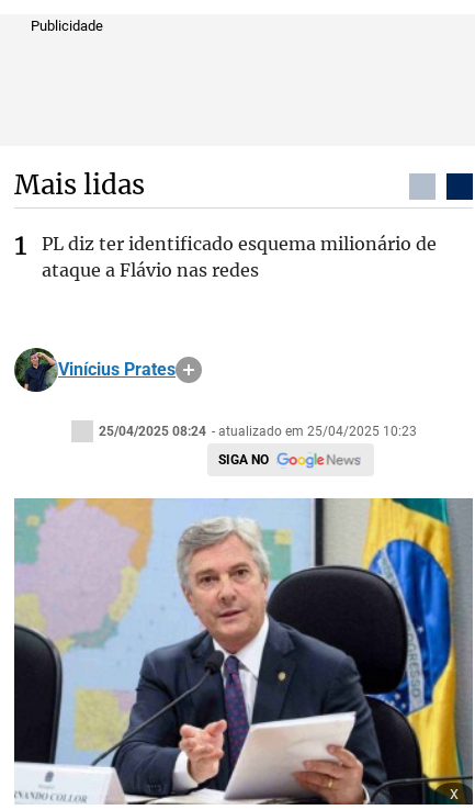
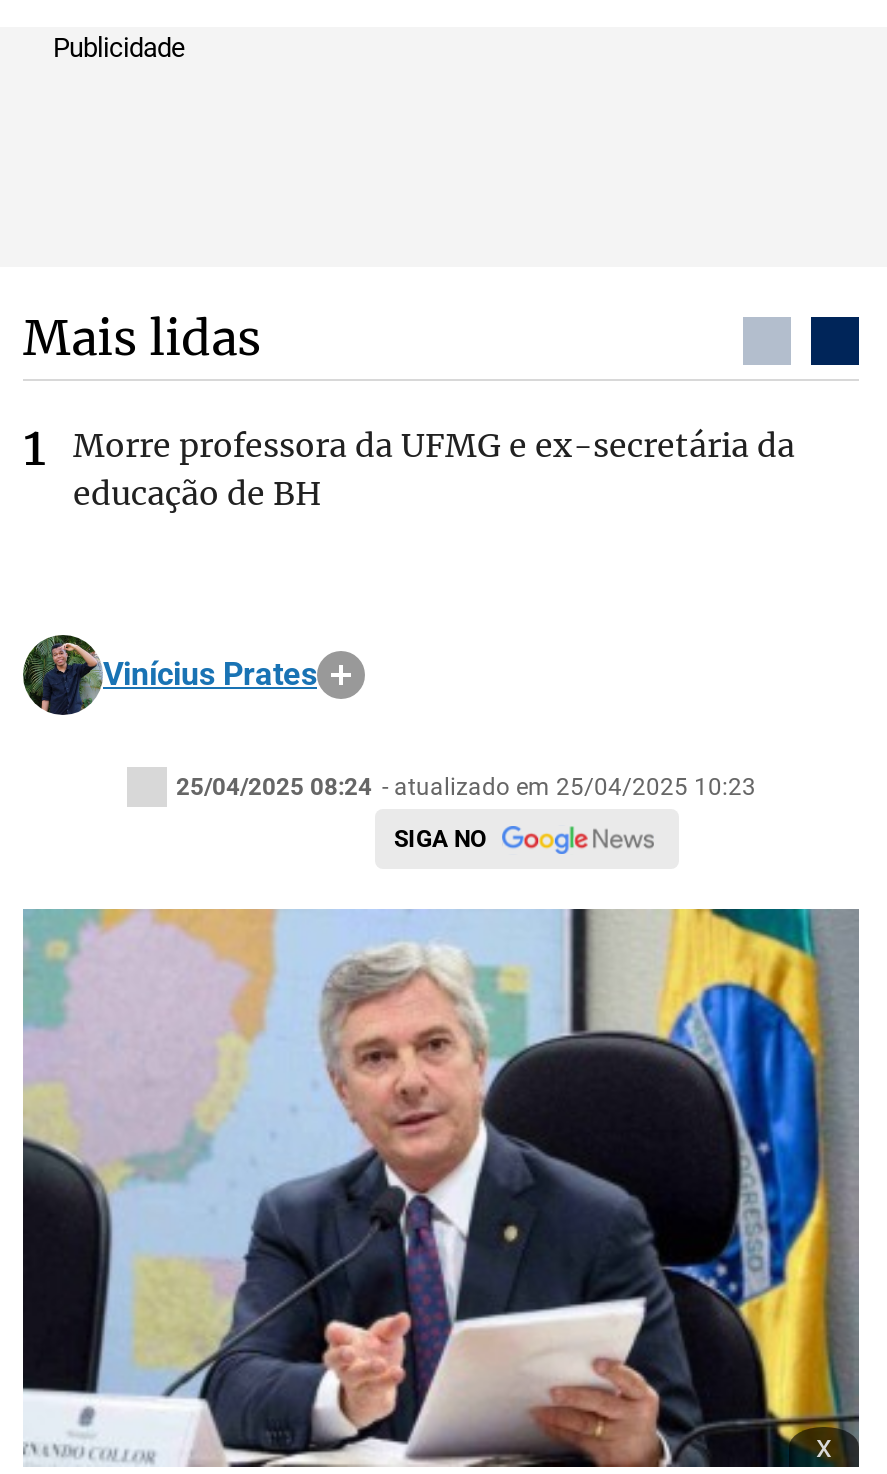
- PL diz ter identificado esquema milionário de
- ataque a Flávio nas redes
+ Morre professora da UFMG e ex-secretária da
+ educação de BH
